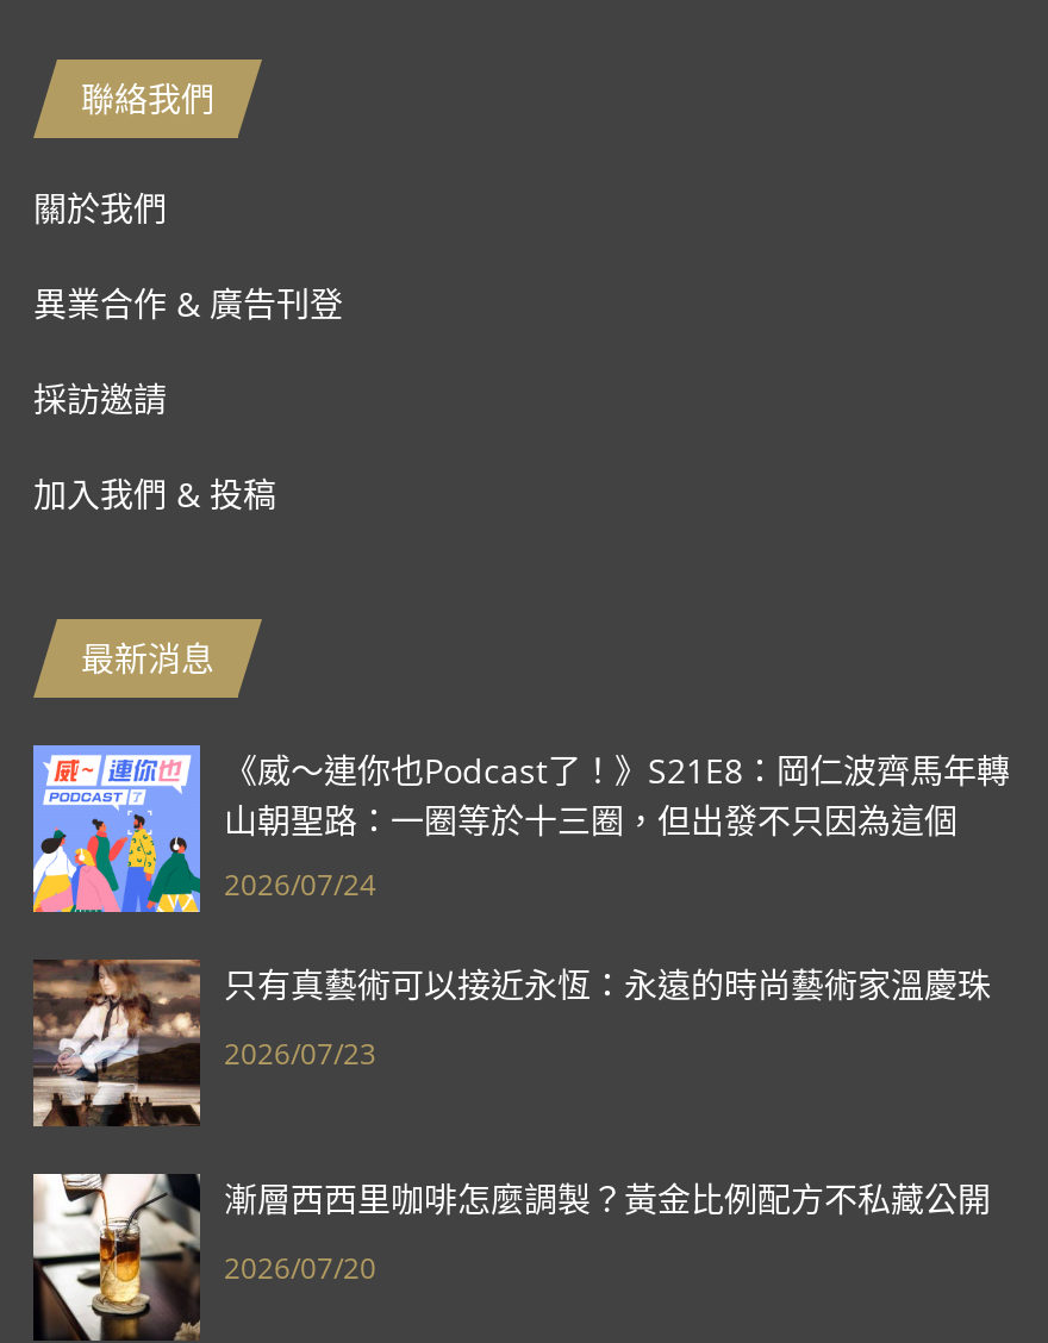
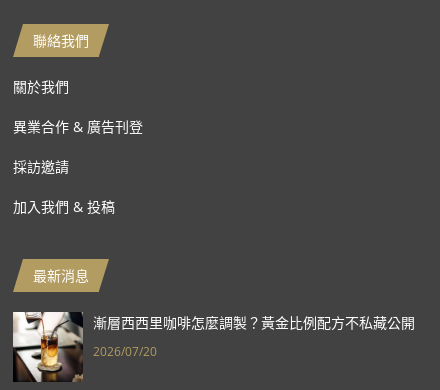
- [image]
- 《威～連你也Podcast了！》S21E8：岡仁波齊馬年轉
- 山朝聖路：一圈等於十三圈，但出發不只因為這個
- 2026/07/24
- 只有真藝術可以接近永恆：永遠的時尚藝術家溫慶珠
- 2026/07/23

- [image]
